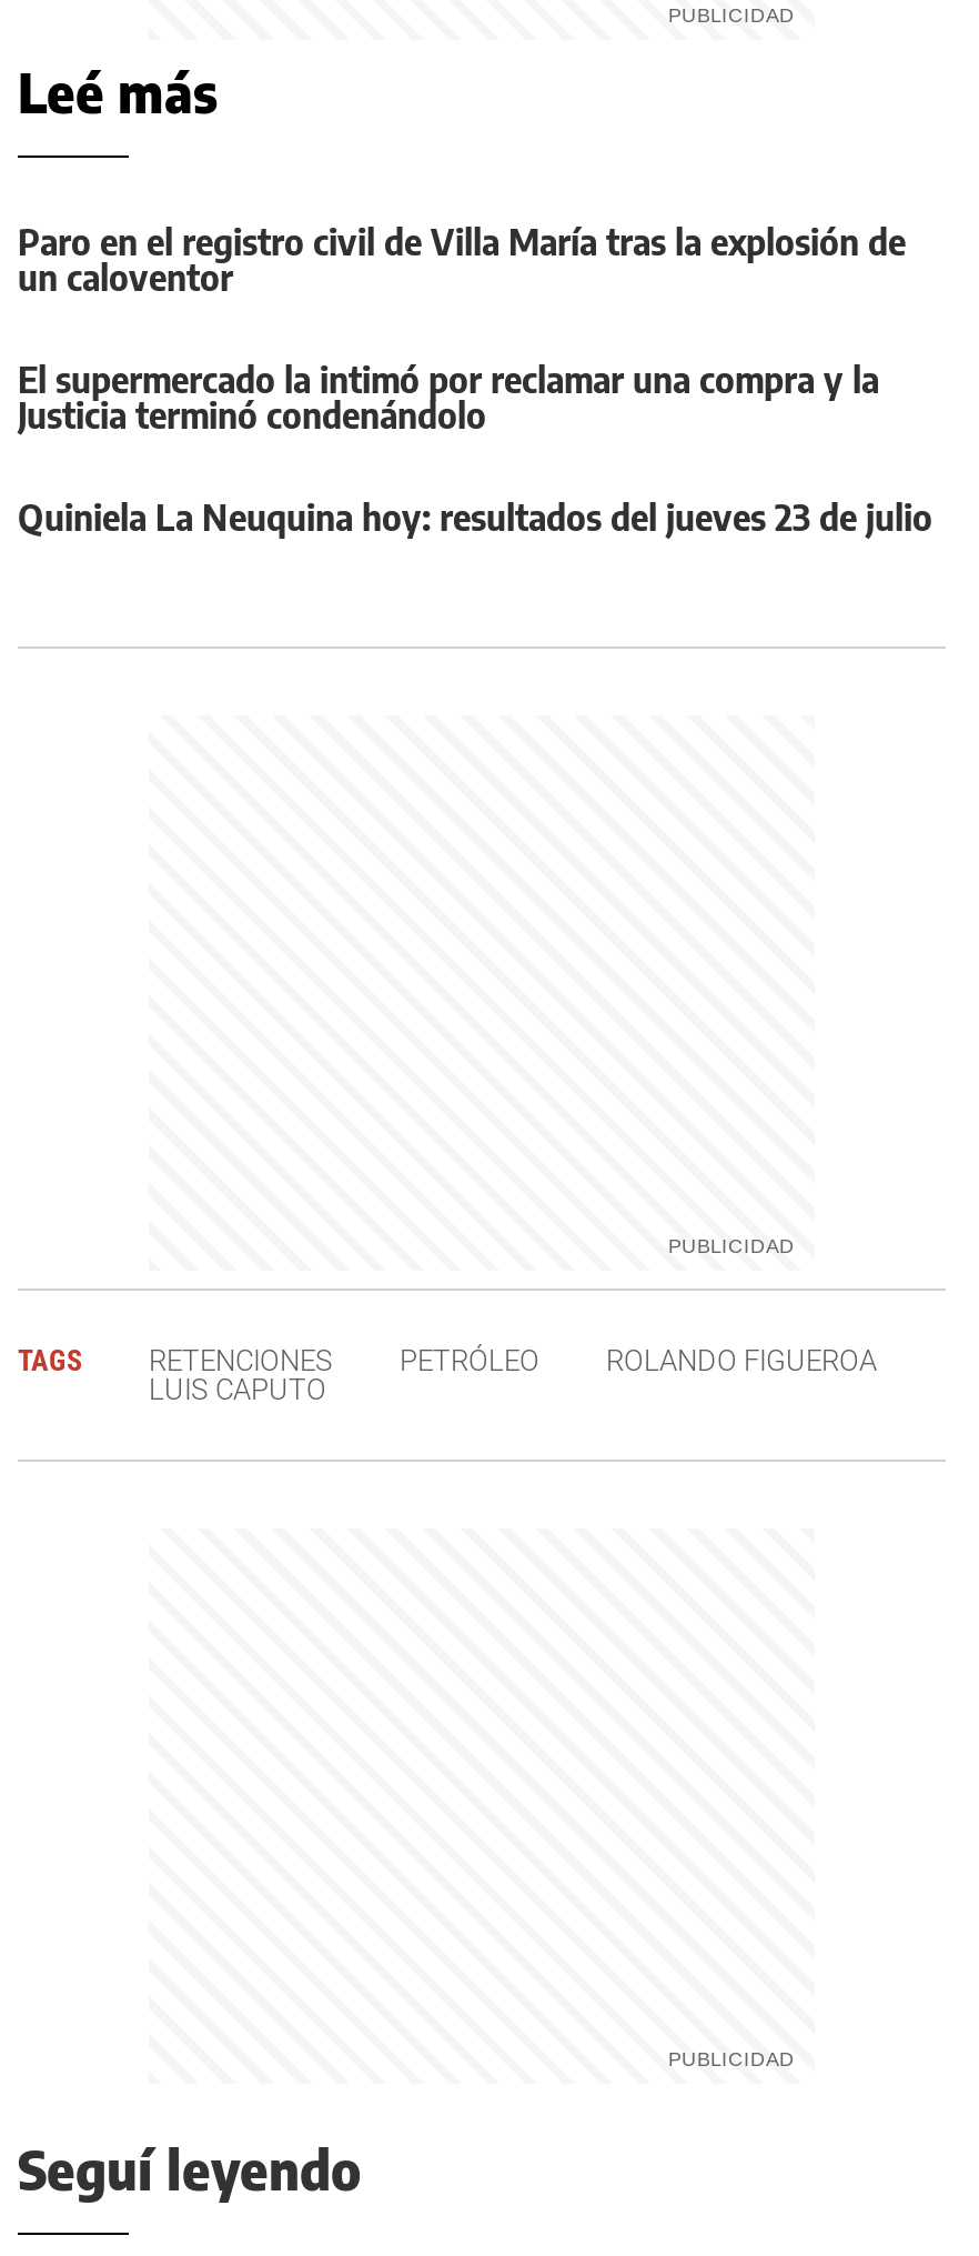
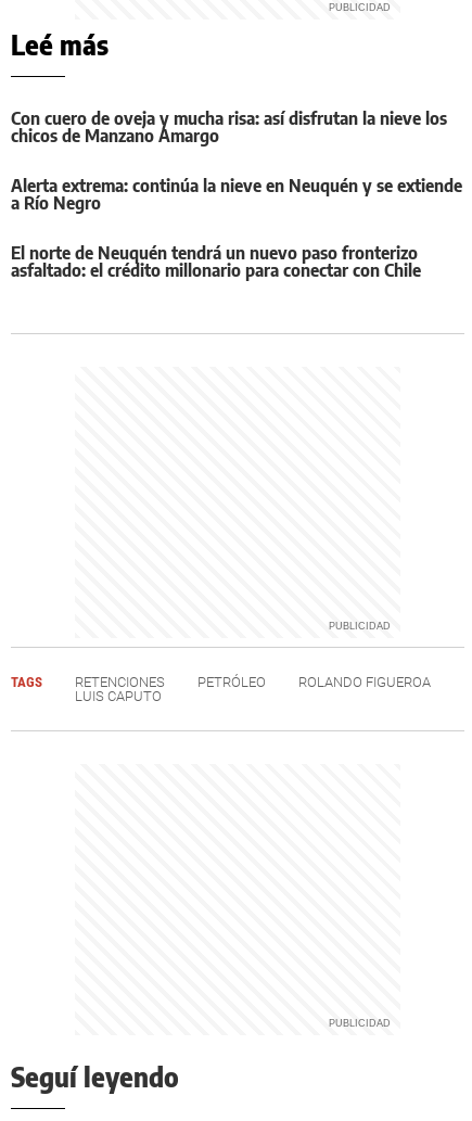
- Paro en el registro civil de Villa María tras la explosión de
- un caloventor
+ Con cuero de oveja y mucha risa: así disfrutan la nieve los
+ chicos de Manzano Amargo

- El supermercado la intimó por reclamar una compra y la
- Justicia terminó condenándolo
+ Alerta extrema: continúa la nieve en Neuquén y se extiende
+ a Río Negro

- Quiniela La Neuquina hoy: resultados del jueves 23 de julio
+ El norte de Neuquén tendrá un nuevo paso fronterizo
+ asfaltado: el crédito millonario para conectar con Chile
